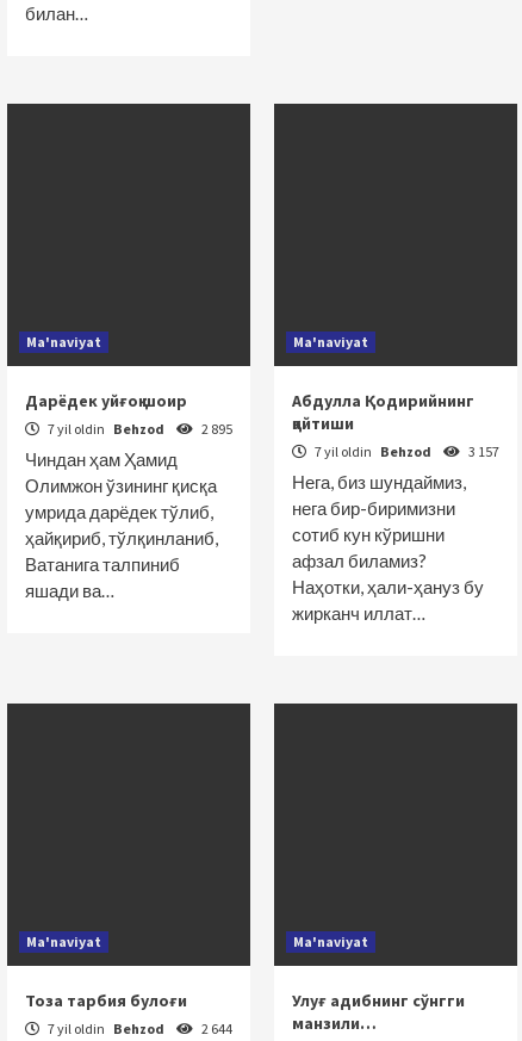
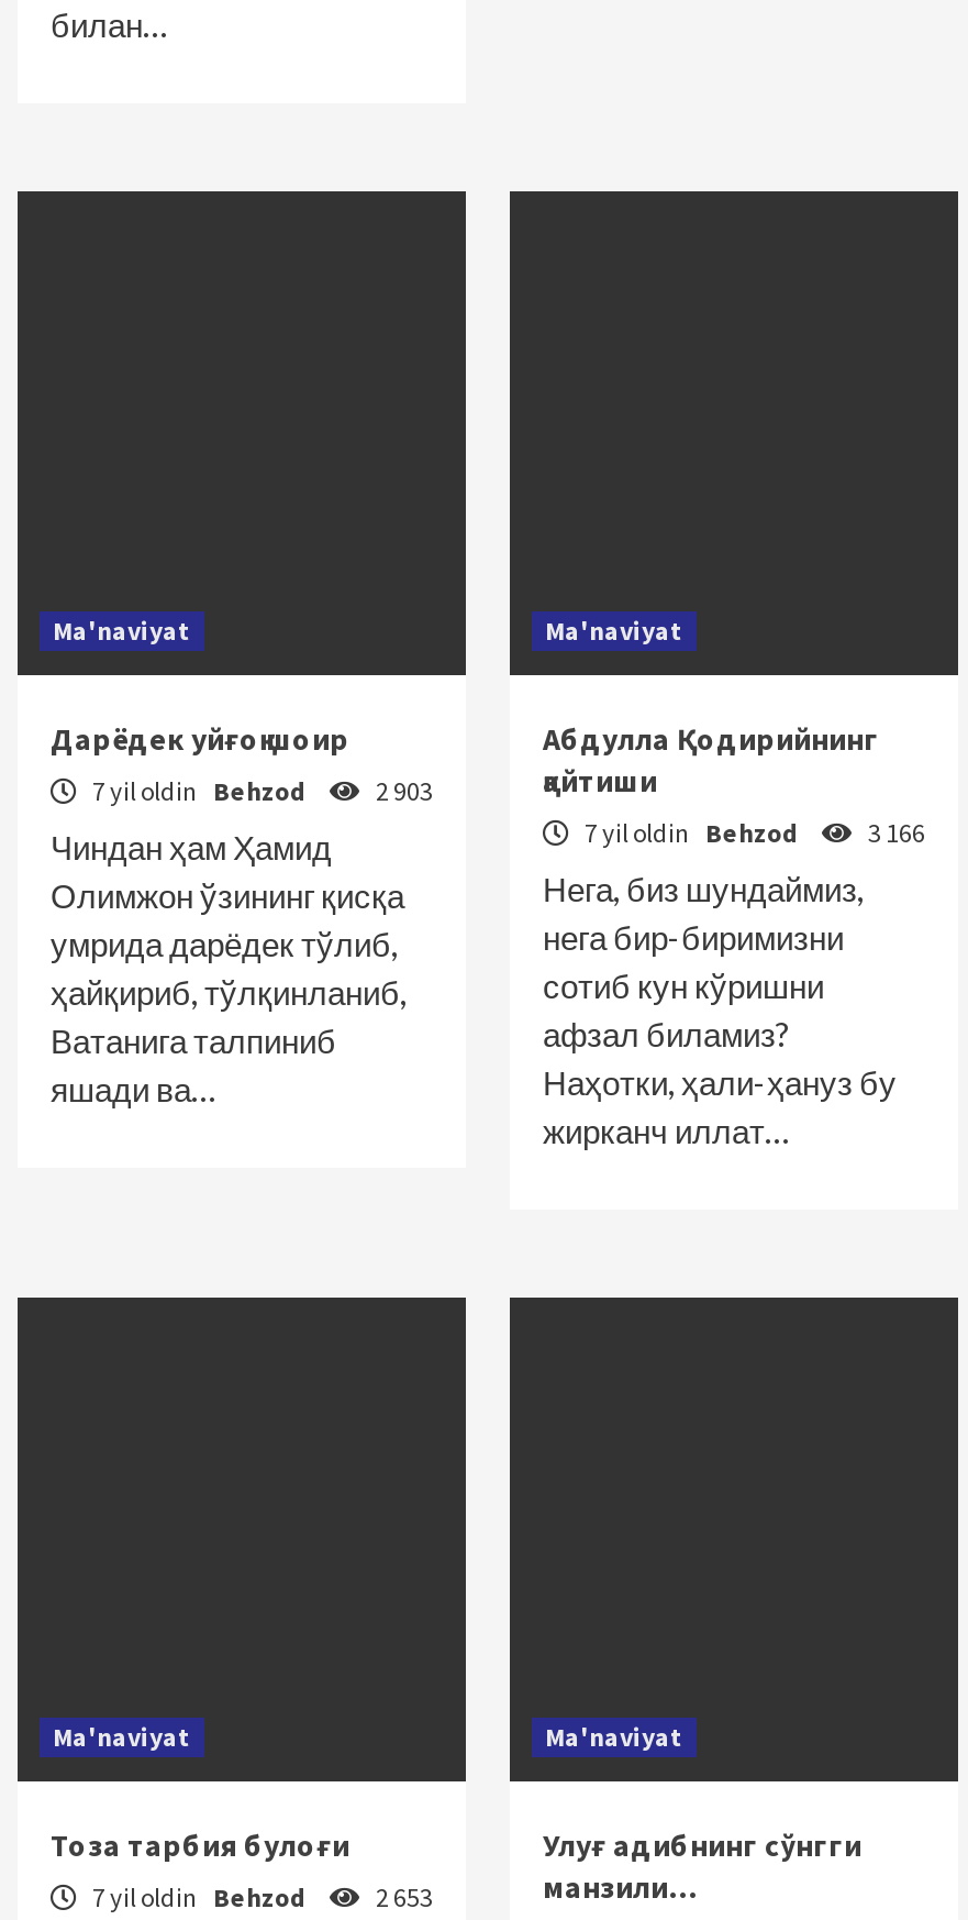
- 7 yil oldin Behzod 2 895
+ 7 yil oldin Behzod 2 903

- 7 yil oldin Behzod 3 157
+ 7 yil oldin Behzod 3 166

- 7 yil oldin Behzod 2 644
+ 7 yil oldin Behzod 2 653
